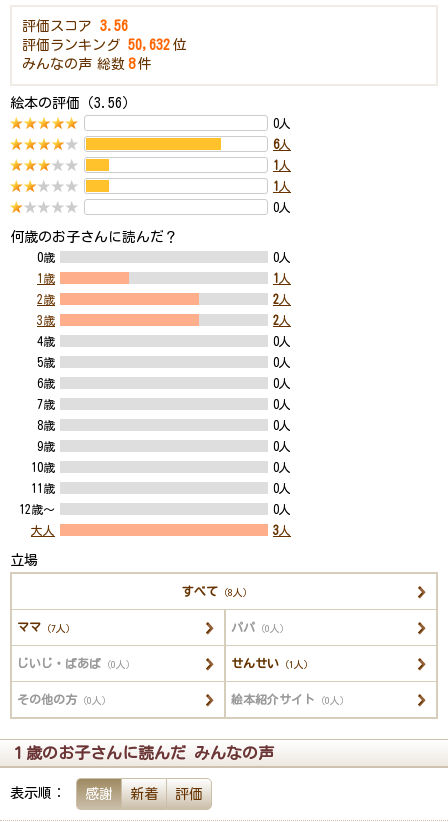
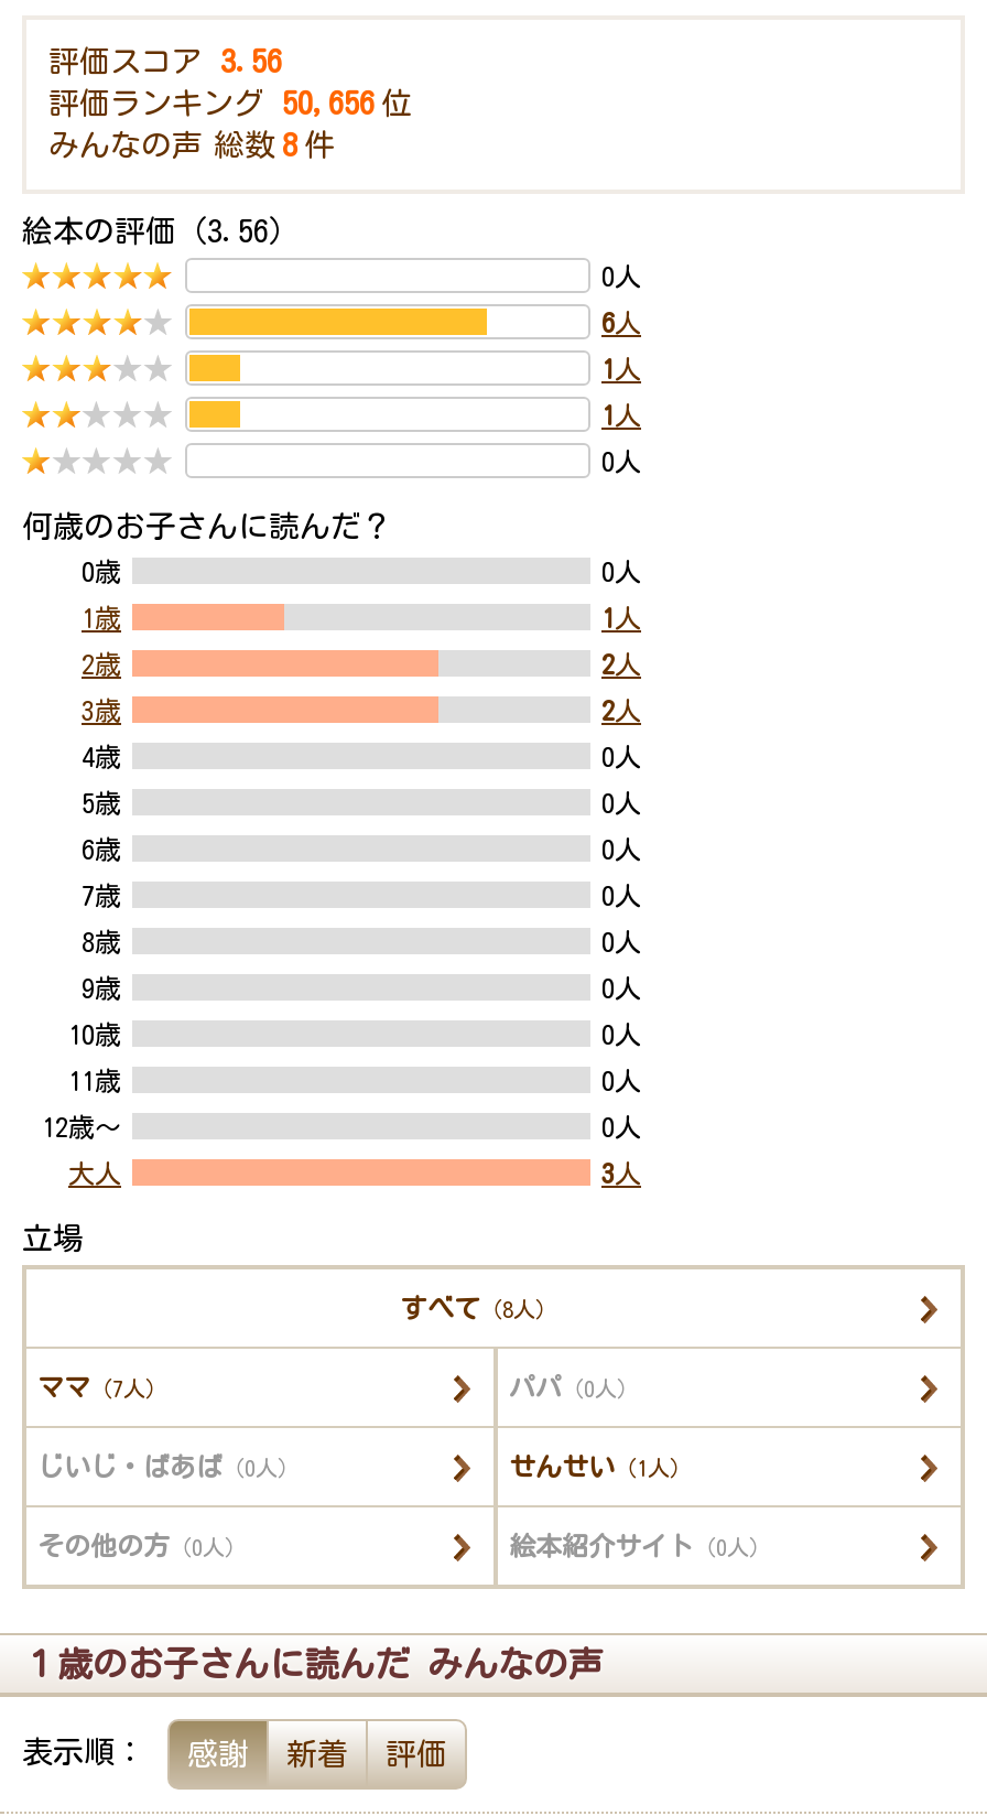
- 評価ランキング 50,632 位
+ 評価ランキング 50,656 位
